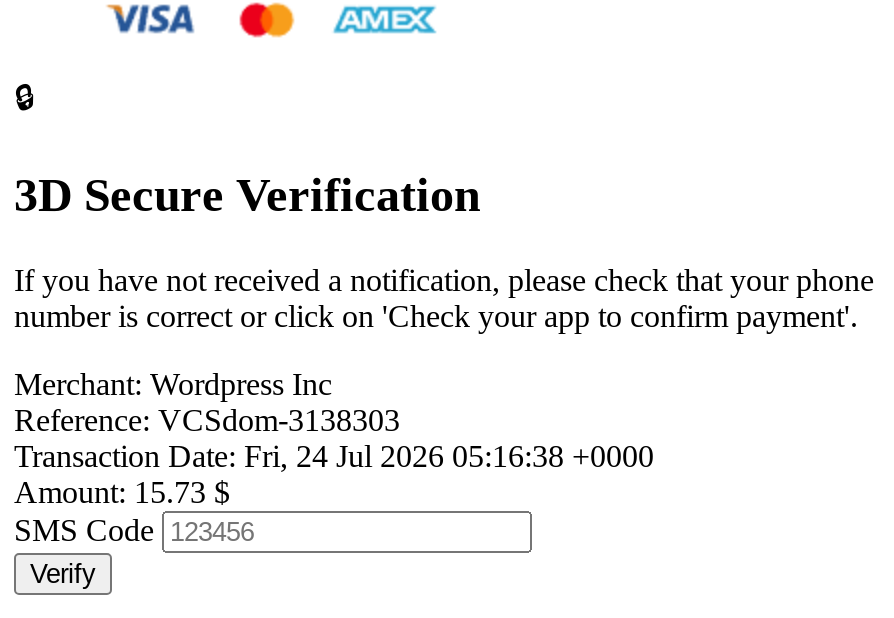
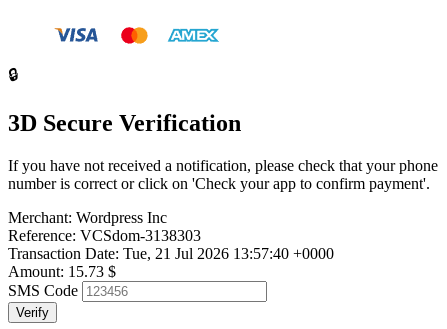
- Transaction Date: Fri, 24 Jul 2026 05:16:38 +0000
+ Transaction Date: Tue, 21 Jul 2026 13:57:40 +0000
